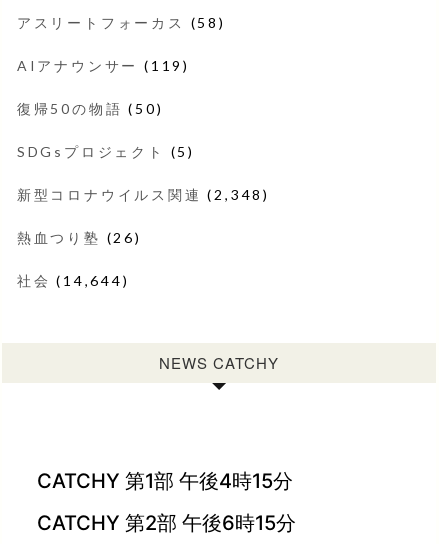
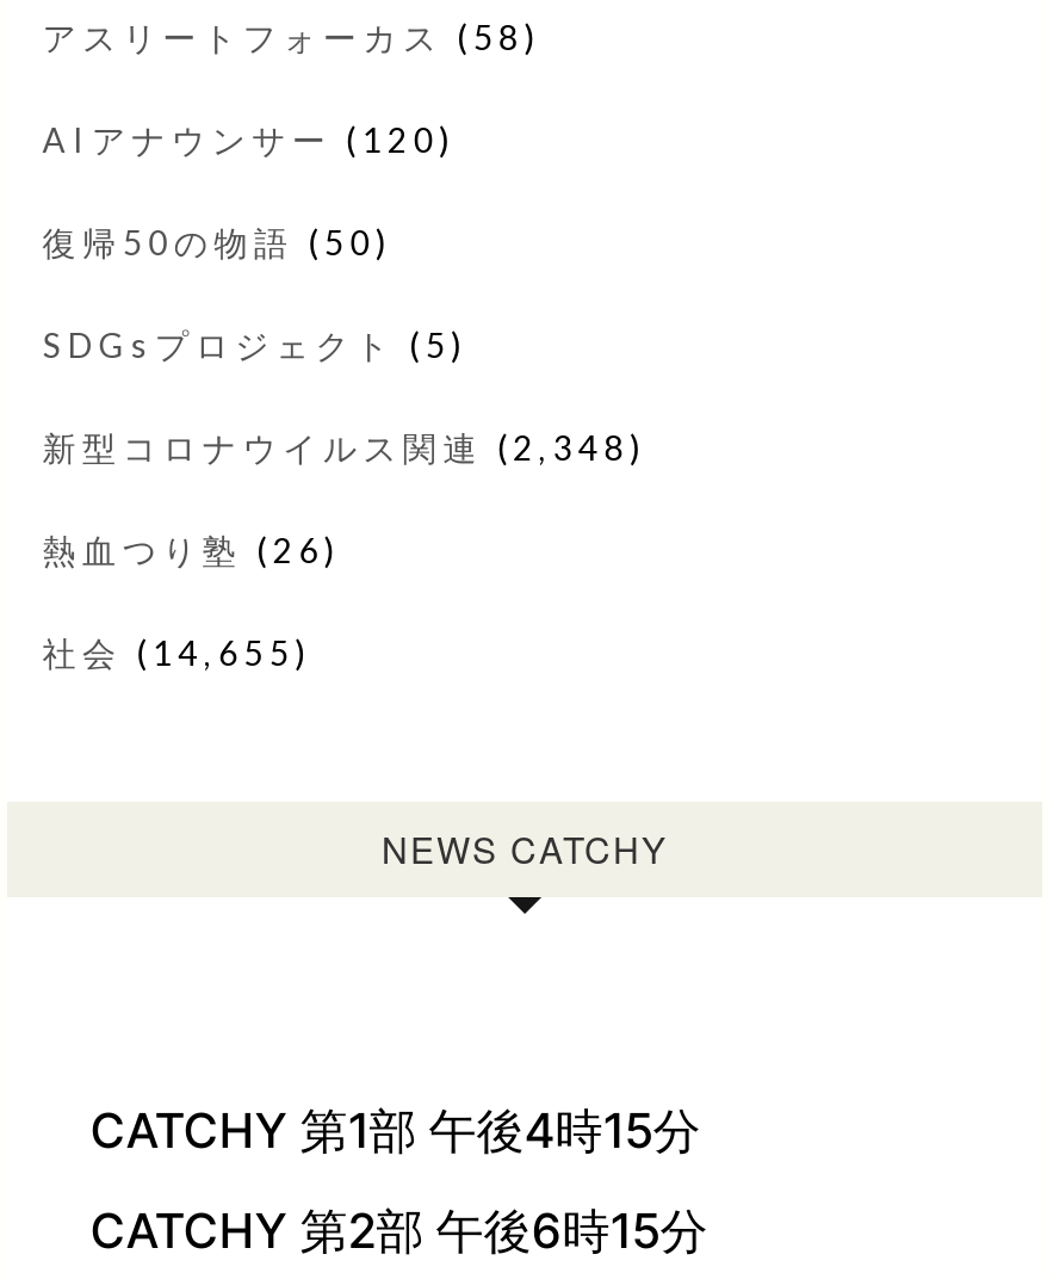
- AIアナウンサー(119)
+ AIアナウンサー(120)

- 社会(14,644)
+ 社会(14,655)
